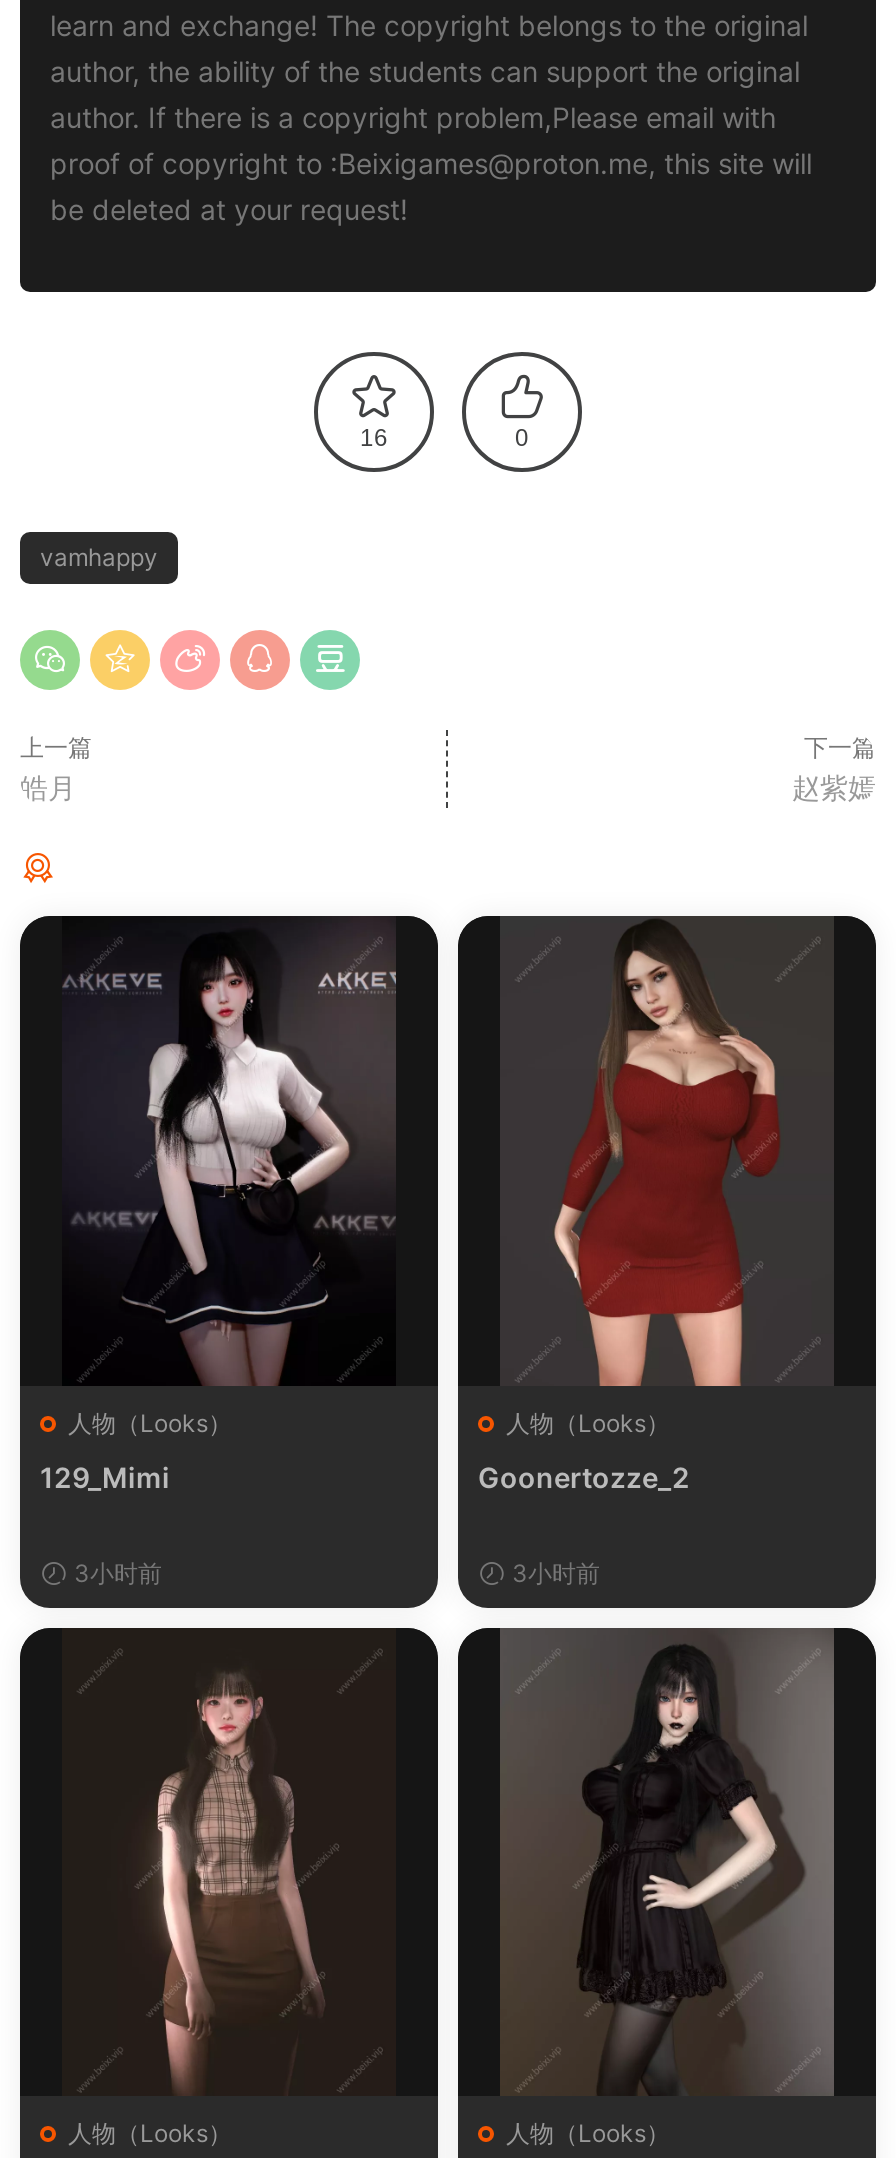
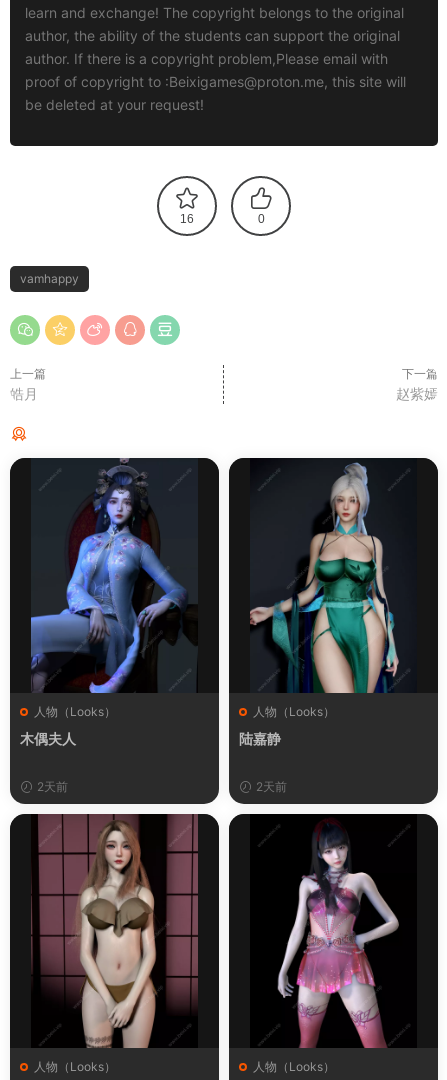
- [image]
- 129_Mimi
+ [image]
+ 木偶夫人

- [image]
- Goonertozze_2
+ [image]
+ 陆嘉静

- 3小时前
+ 2天前

- 3小时前
+ 2天前

- [image]
+ [image]

- [image]
+ [image]
